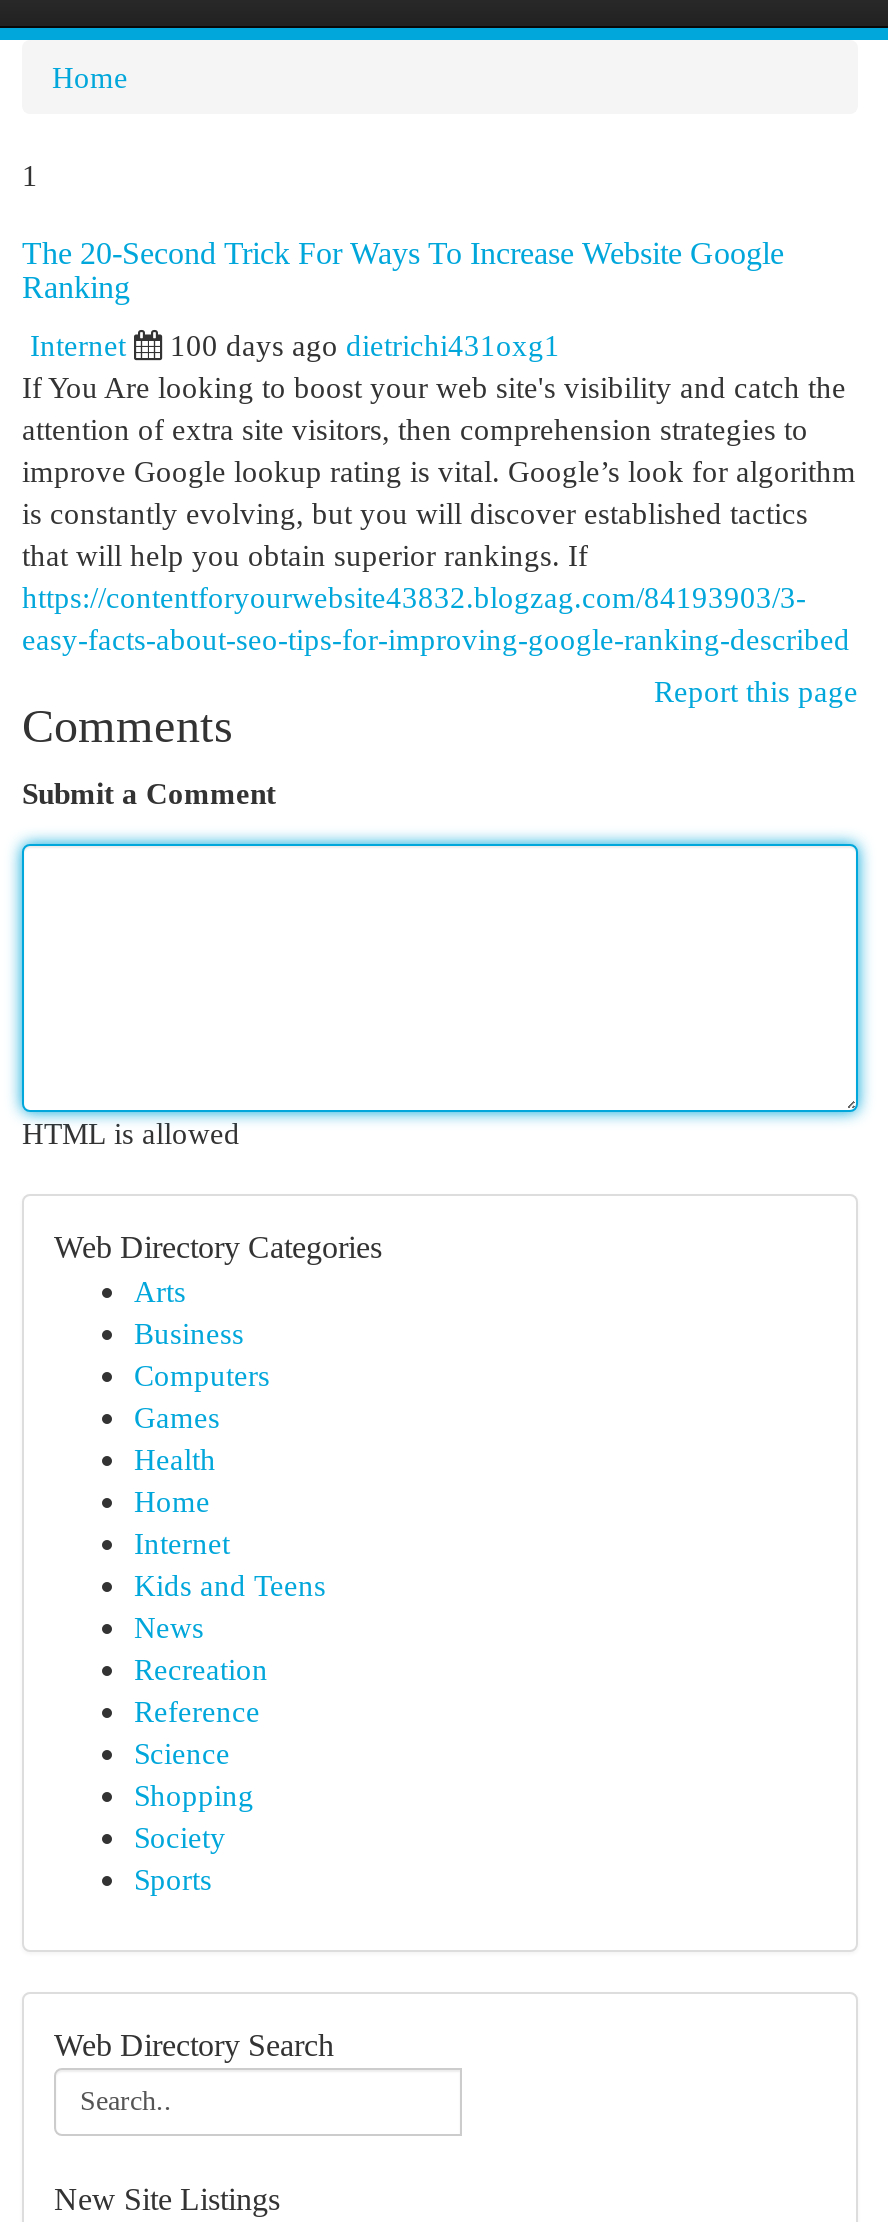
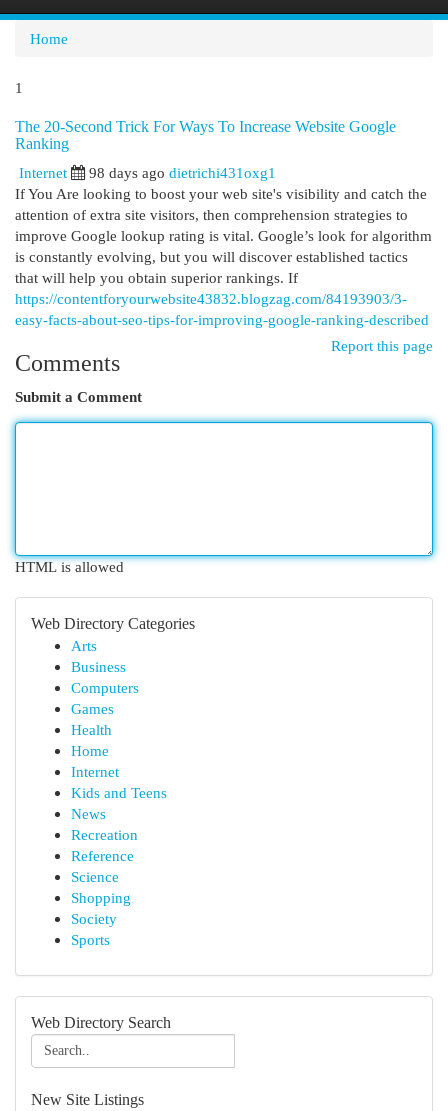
- 100 days ago dietrichi431oxg1
+ 98 days ago dietrichi431oxg1
